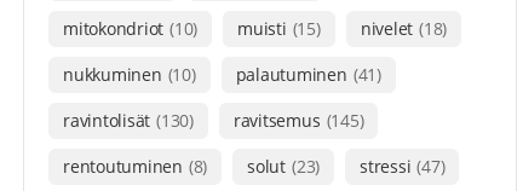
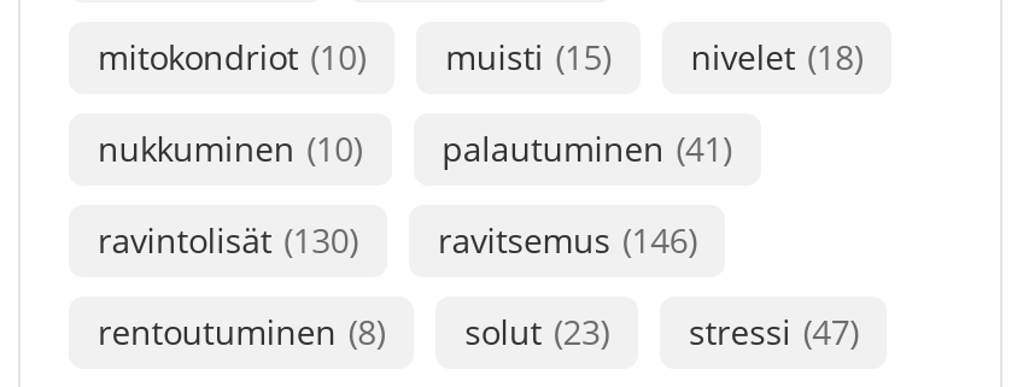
- ravintolisät (130) ravitsemus (145)
+ ravintolisät (130) ravitsemus (146)
